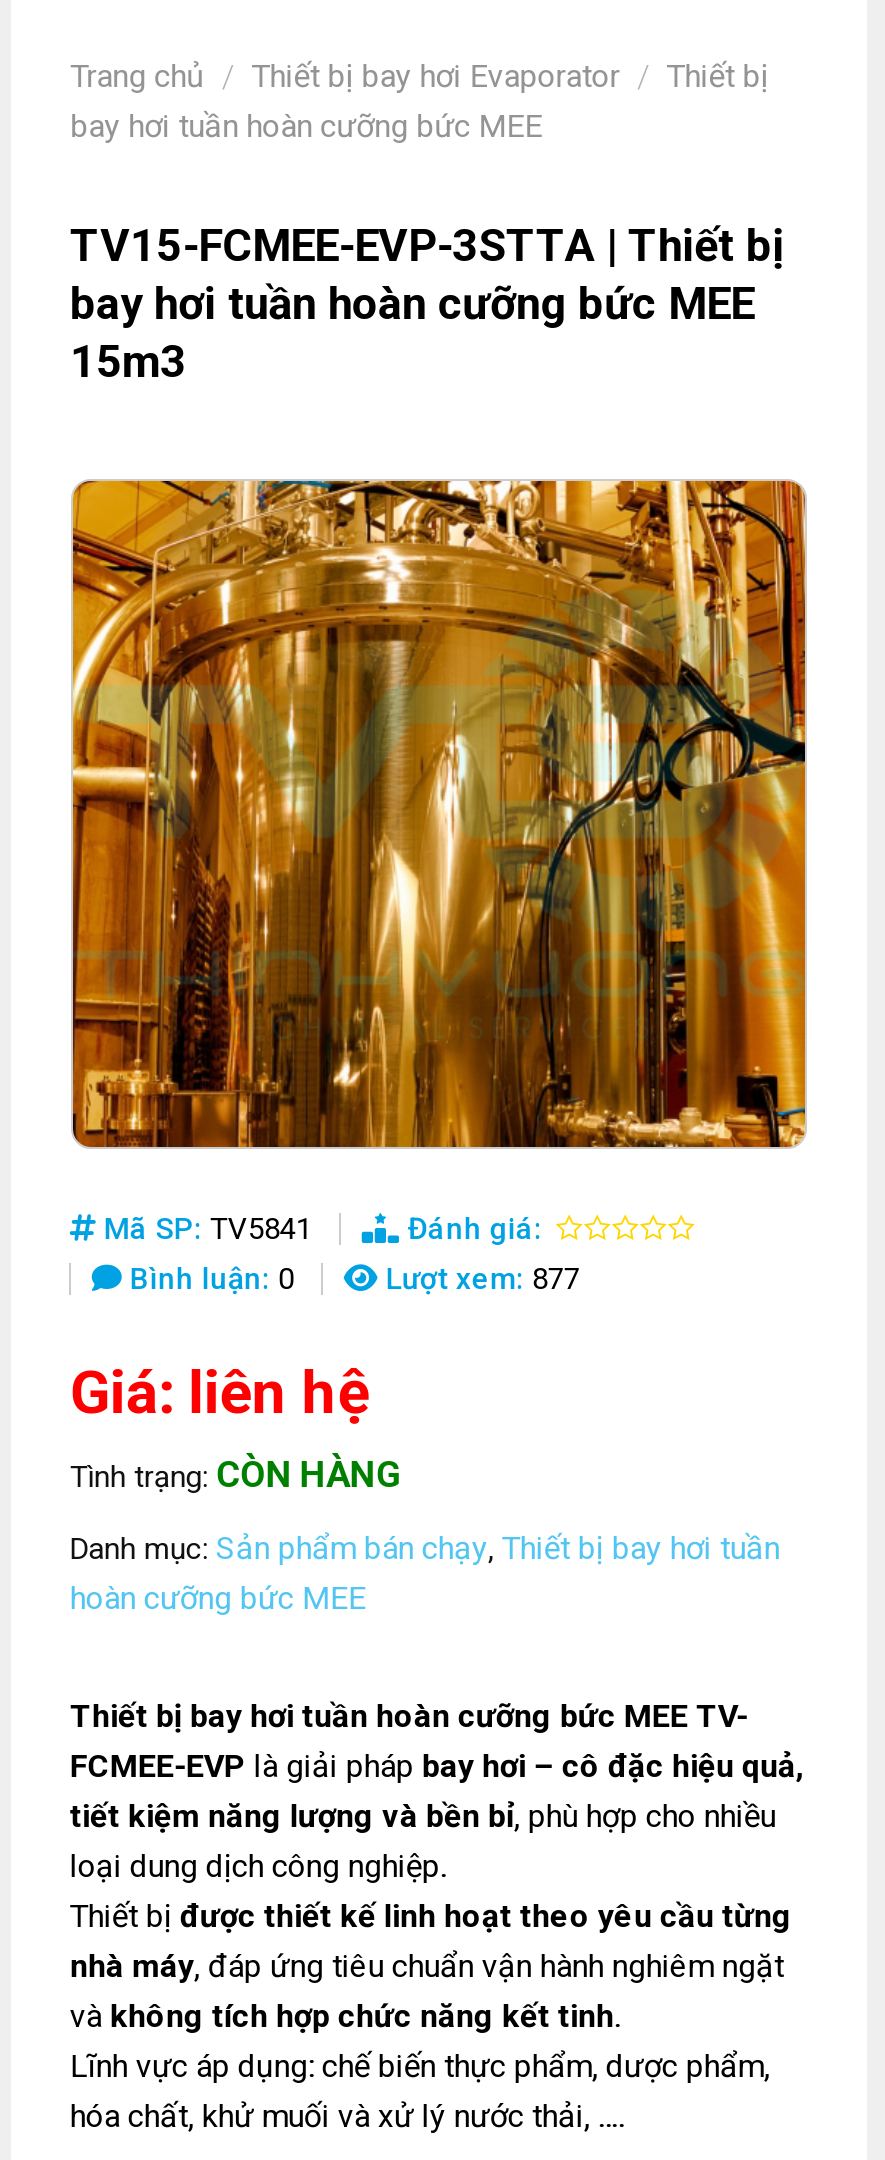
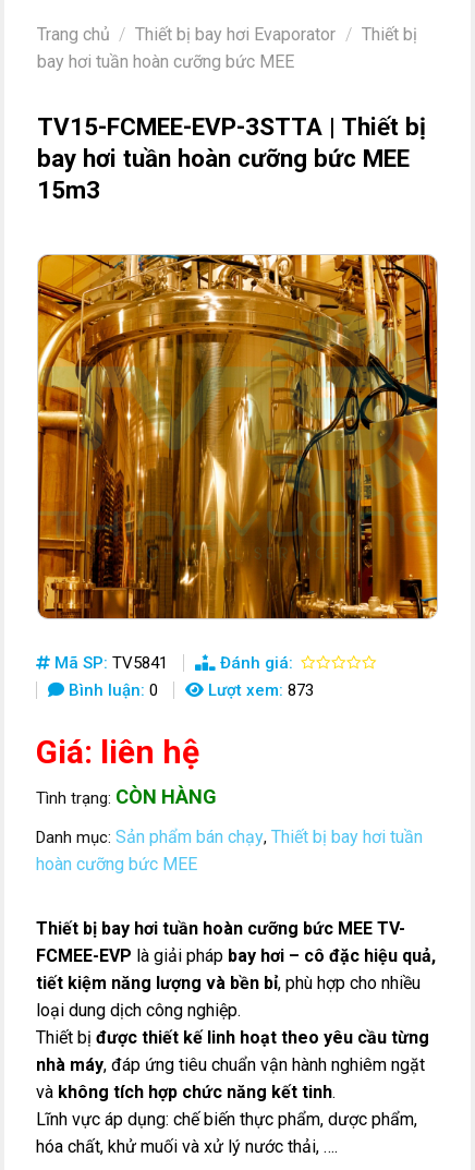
- Lượt xem: 877
+ Lượt xem: 873
